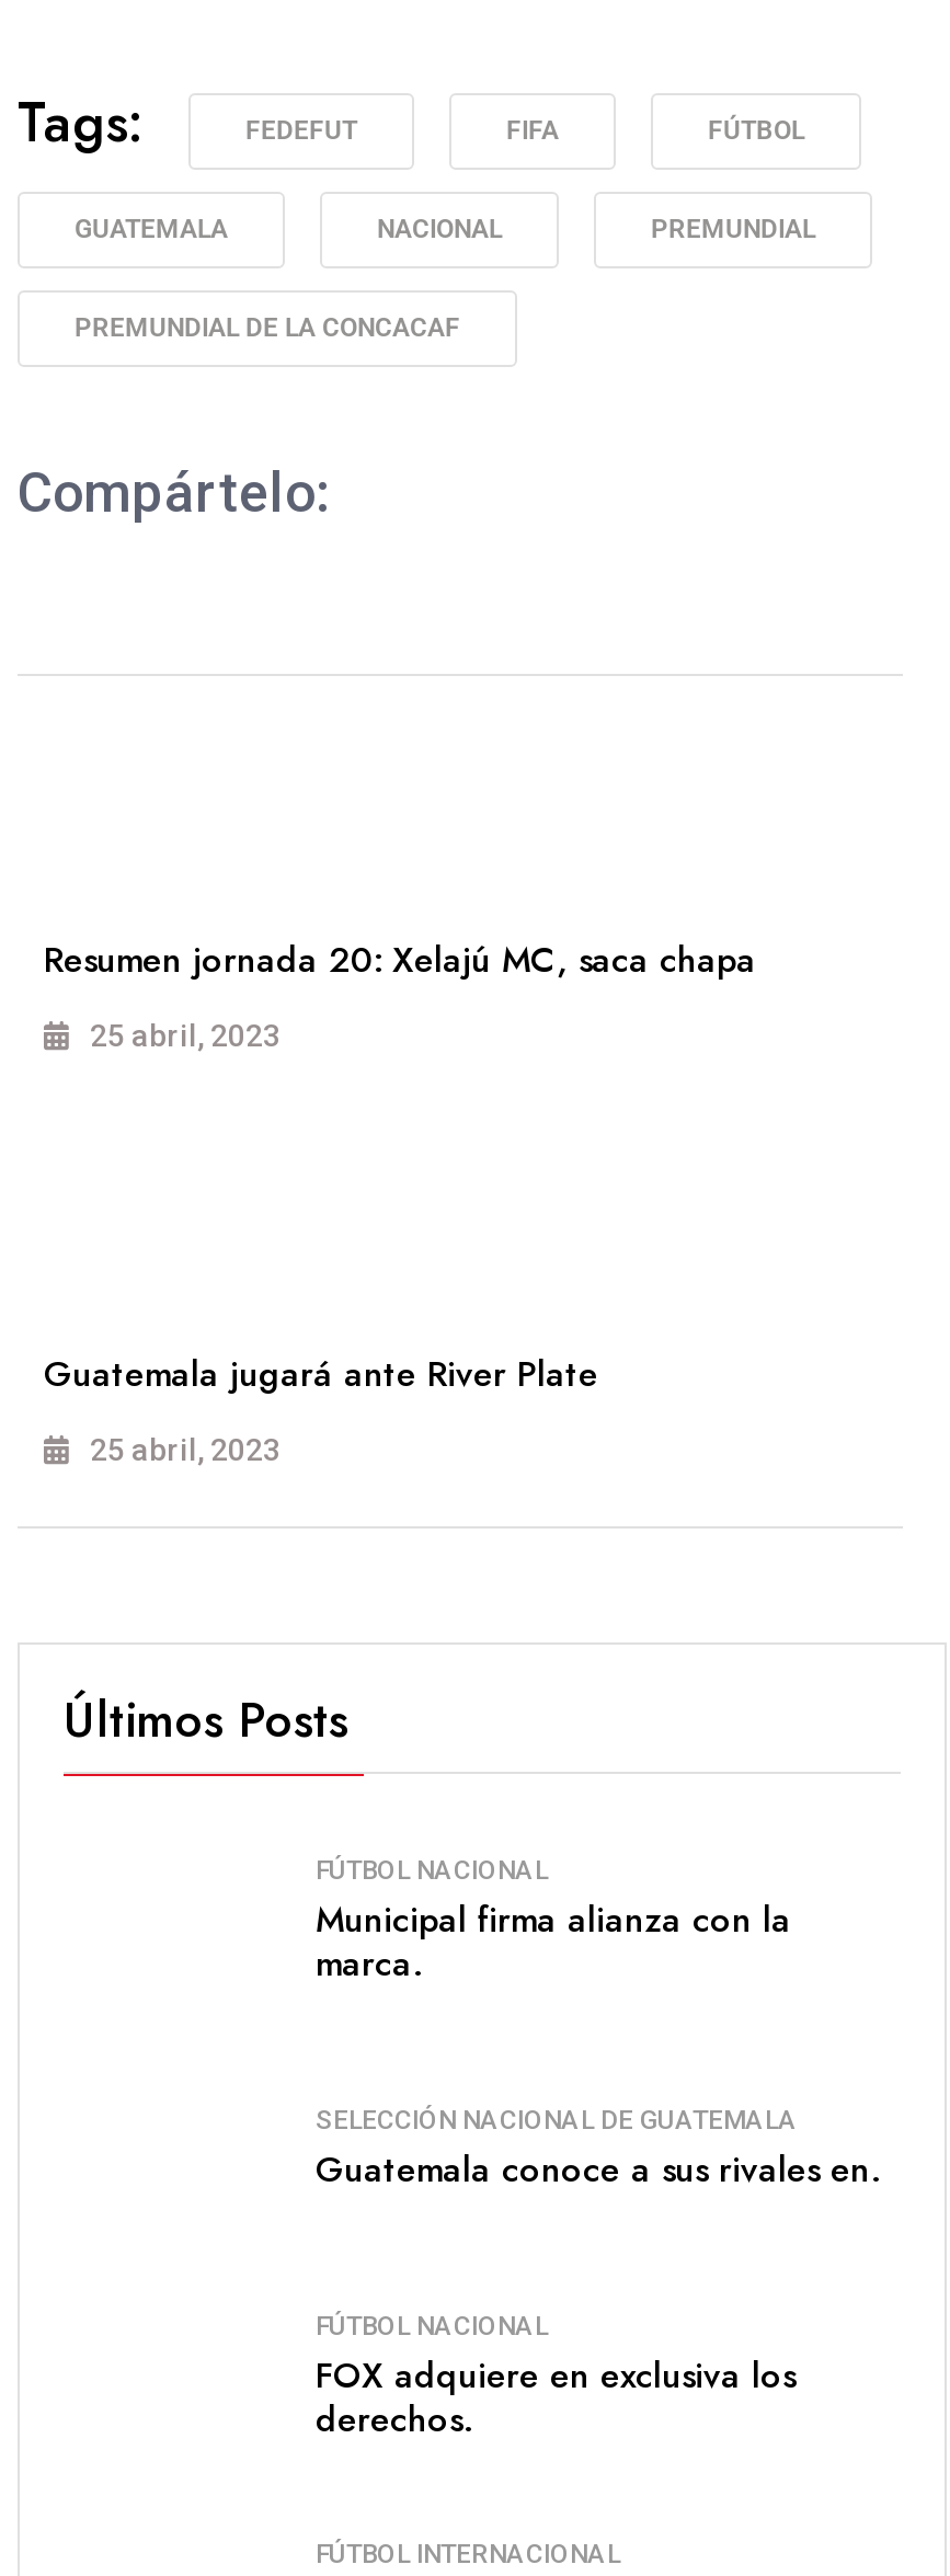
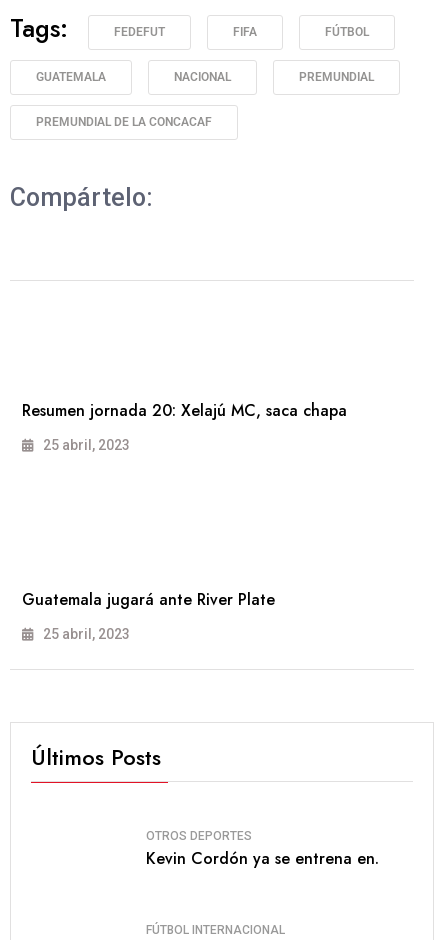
- FÚTBOL NACIONAL
- Municipal firma alianza con la
- marca.
- SELECCIÓN NACIONAL DE GUATEMALA
- Guatemala conoce a sus rivales en.
- FÚTBOL NACIONAL
- FOX adquiere en exclusiva los
- derechos.
+ OTROS DEPORTES
+ Kevin Cordón ya se entrena en.
